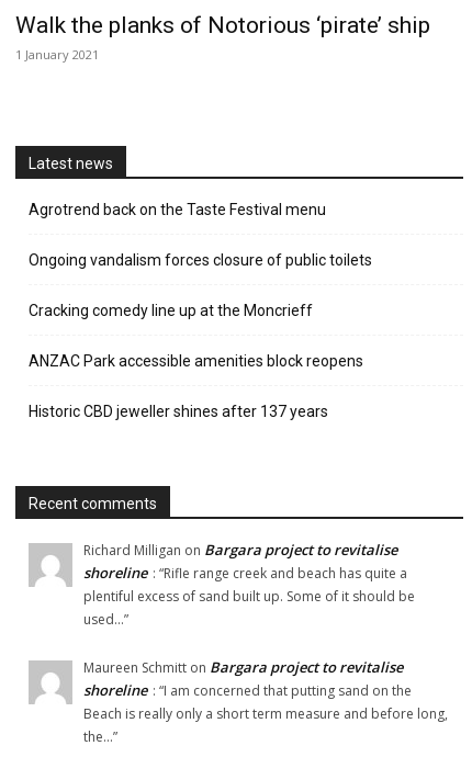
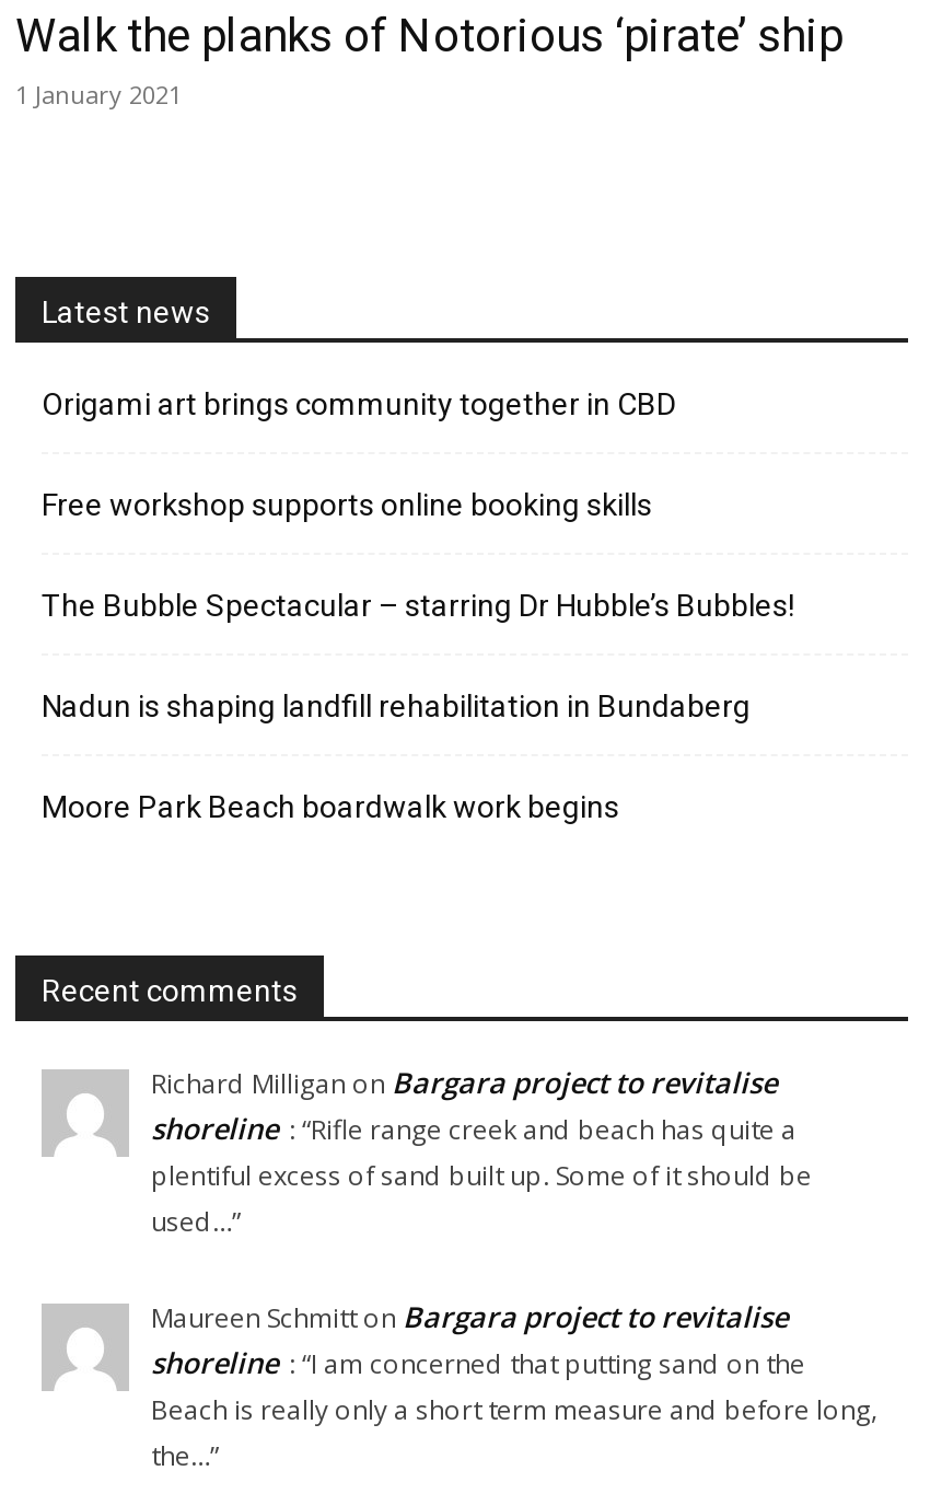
- Agrotrend back on the Taste Festival menu
+ Origami art brings community together in CBD

- Ongoing vandalism forces closure of public toilets
+ Free workshop supports online booking skills

- Cracking comedy line up at the Moncrieff
+ The Bubble Spectacular – starring Dr Hubble’s Bubbles!

- ANZAC Park accessible amenities block reopens
+ Nadun is shaping landfill rehabilitation in Bundaberg

- Historic CBD jeweller shines after 137 years
+ Moore Park Beach boardwalk work begins
